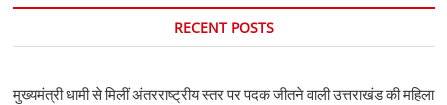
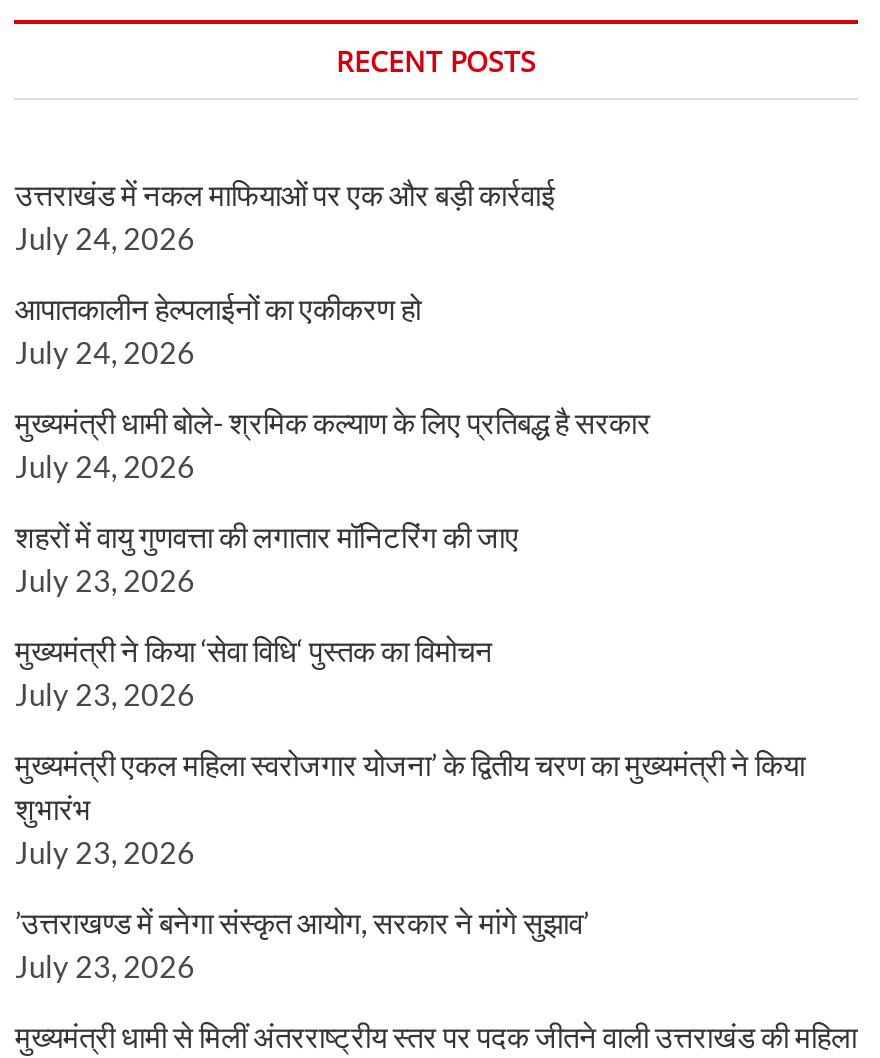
+ उत्तराखंड में नकल माफियाओं पर एक और बड़ी कार्रवाई
+ July 24, 2026
+ आपातकालीन हेल्पलाईनों का एकीकरण हो
+ July 24, 2026
+ मुख्यमंत्री धामी बोले- श्रमिक कल्याण के लिए प्रतिबद्ध है सरकार
+ July 24, 2026
+ शहरों में वायु गुणवत्ता की लगातार मॉनिटरिंग की जाए
+ July 23, 2026
+ मुख्यमंत्री ने किया ‘सेवा विधि‘ पुस्तक का विमोचन
+ July 23, 2026
+ मुख्यमंत्री एकल महिला स्वरोजगार योजना’ के द्वितीय चरण का मुख्यमंत्री ने किया
+ शुभारंभ
+ July 23, 2026
+ ’उत्तराखण्ड में बनेगा संस्कृत आयोग, सरकार ने मांगे सुझाव’
+ July 23, 2026
